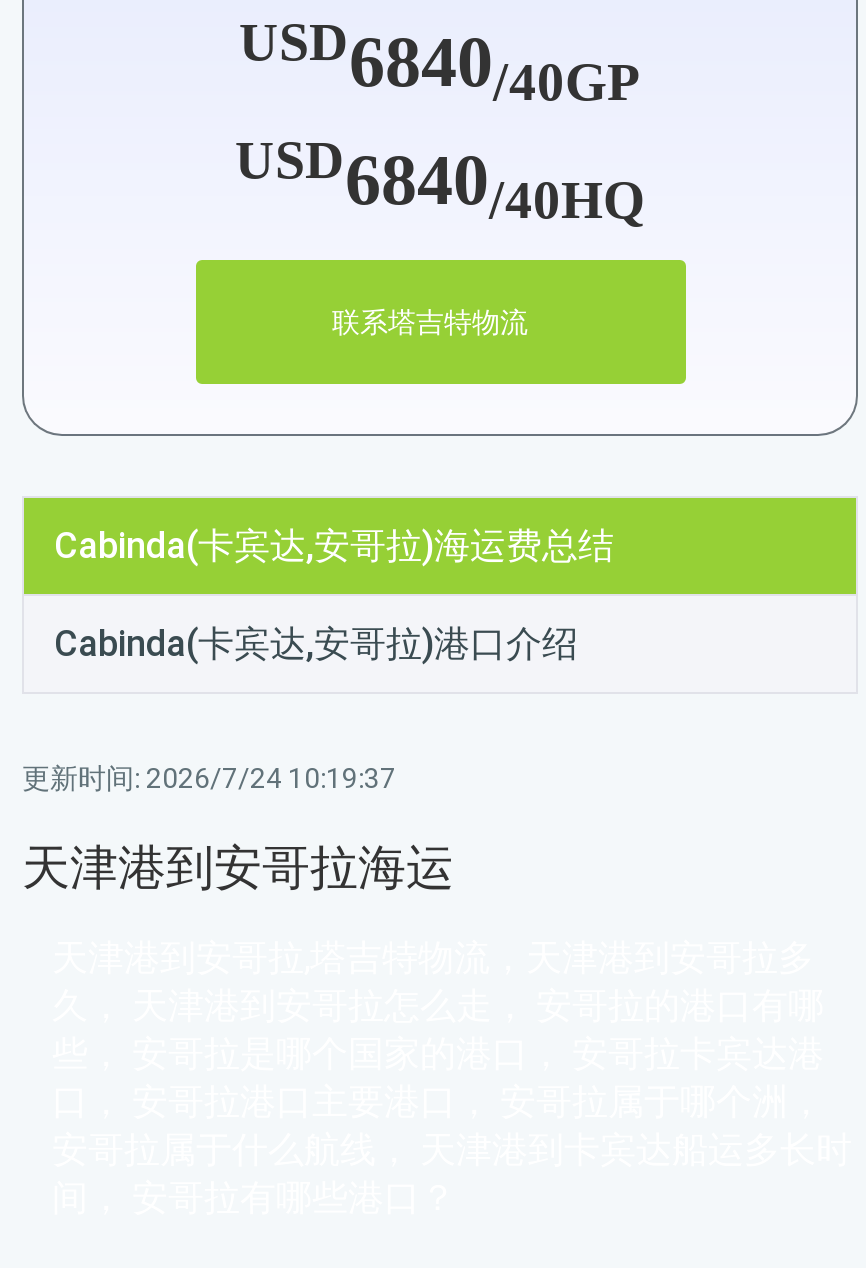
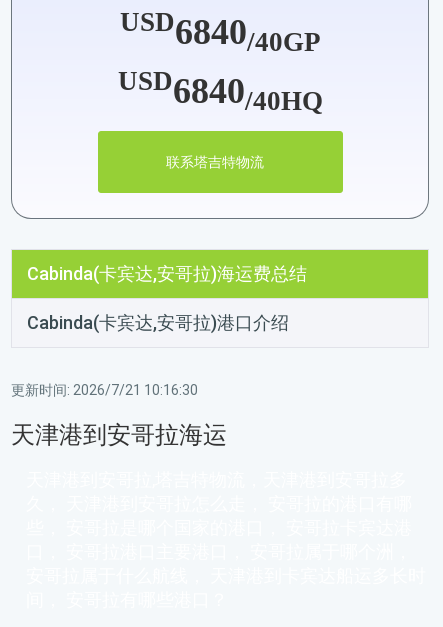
- 更新时间: 2026/7/24 10:19:37
+ 更新时间: 2026/7/21 10:16:30
